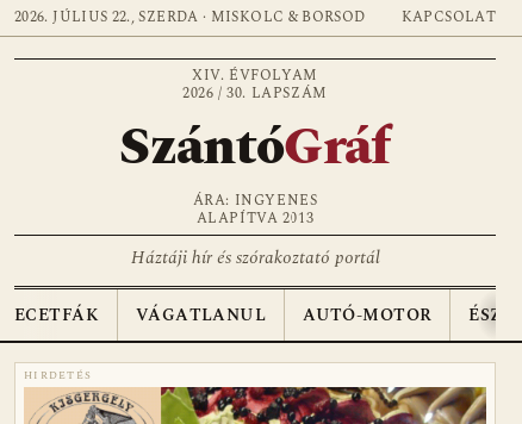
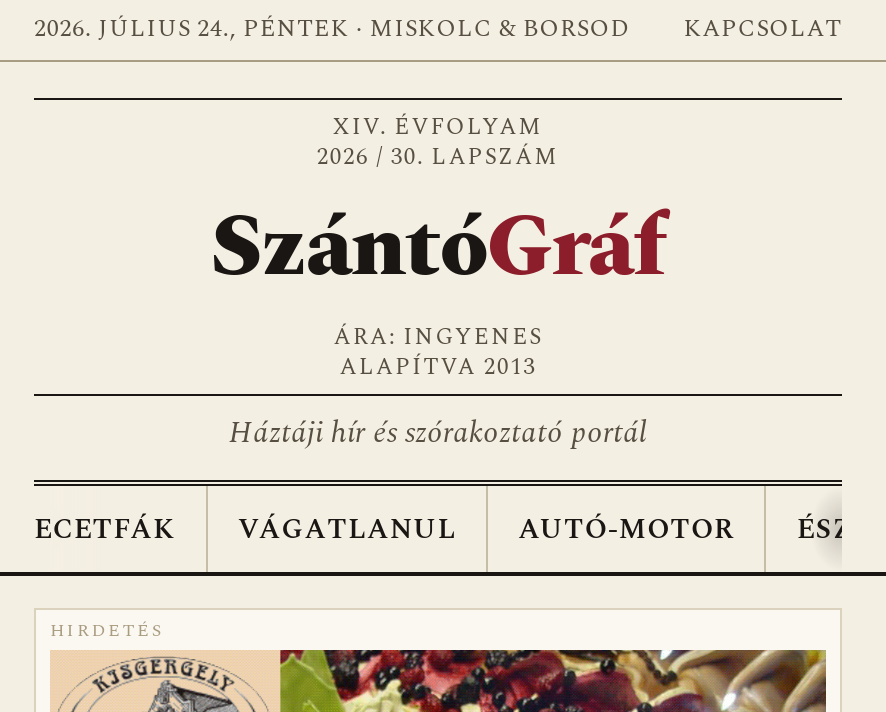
- 2026. JÚLIUS 22., SZERDA · MISKOLC & BORSOD
+ 2026. JÚLIUS 24., PÉNTEK · MISKOLC & BORSOD
